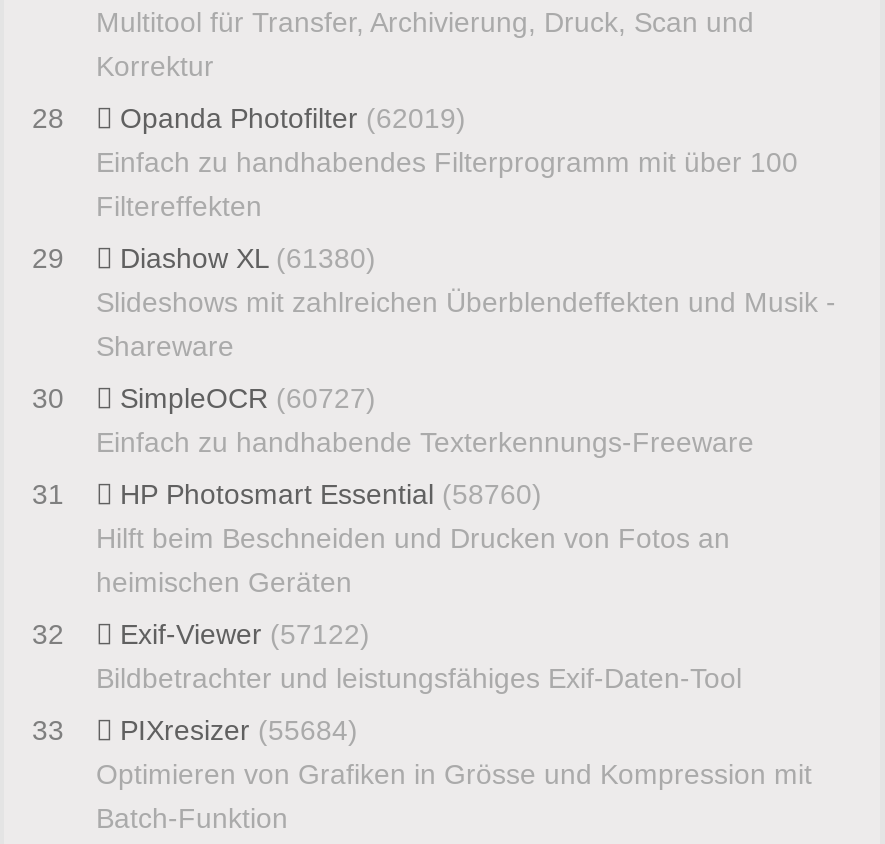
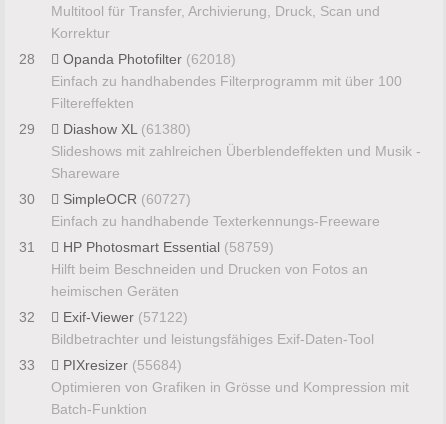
- Opanda Photofilter (62019)
+ Opanda Photofilter (62018)

- HP Photosmart Essential (58760)
+ HP Photosmart Essential (58759)
